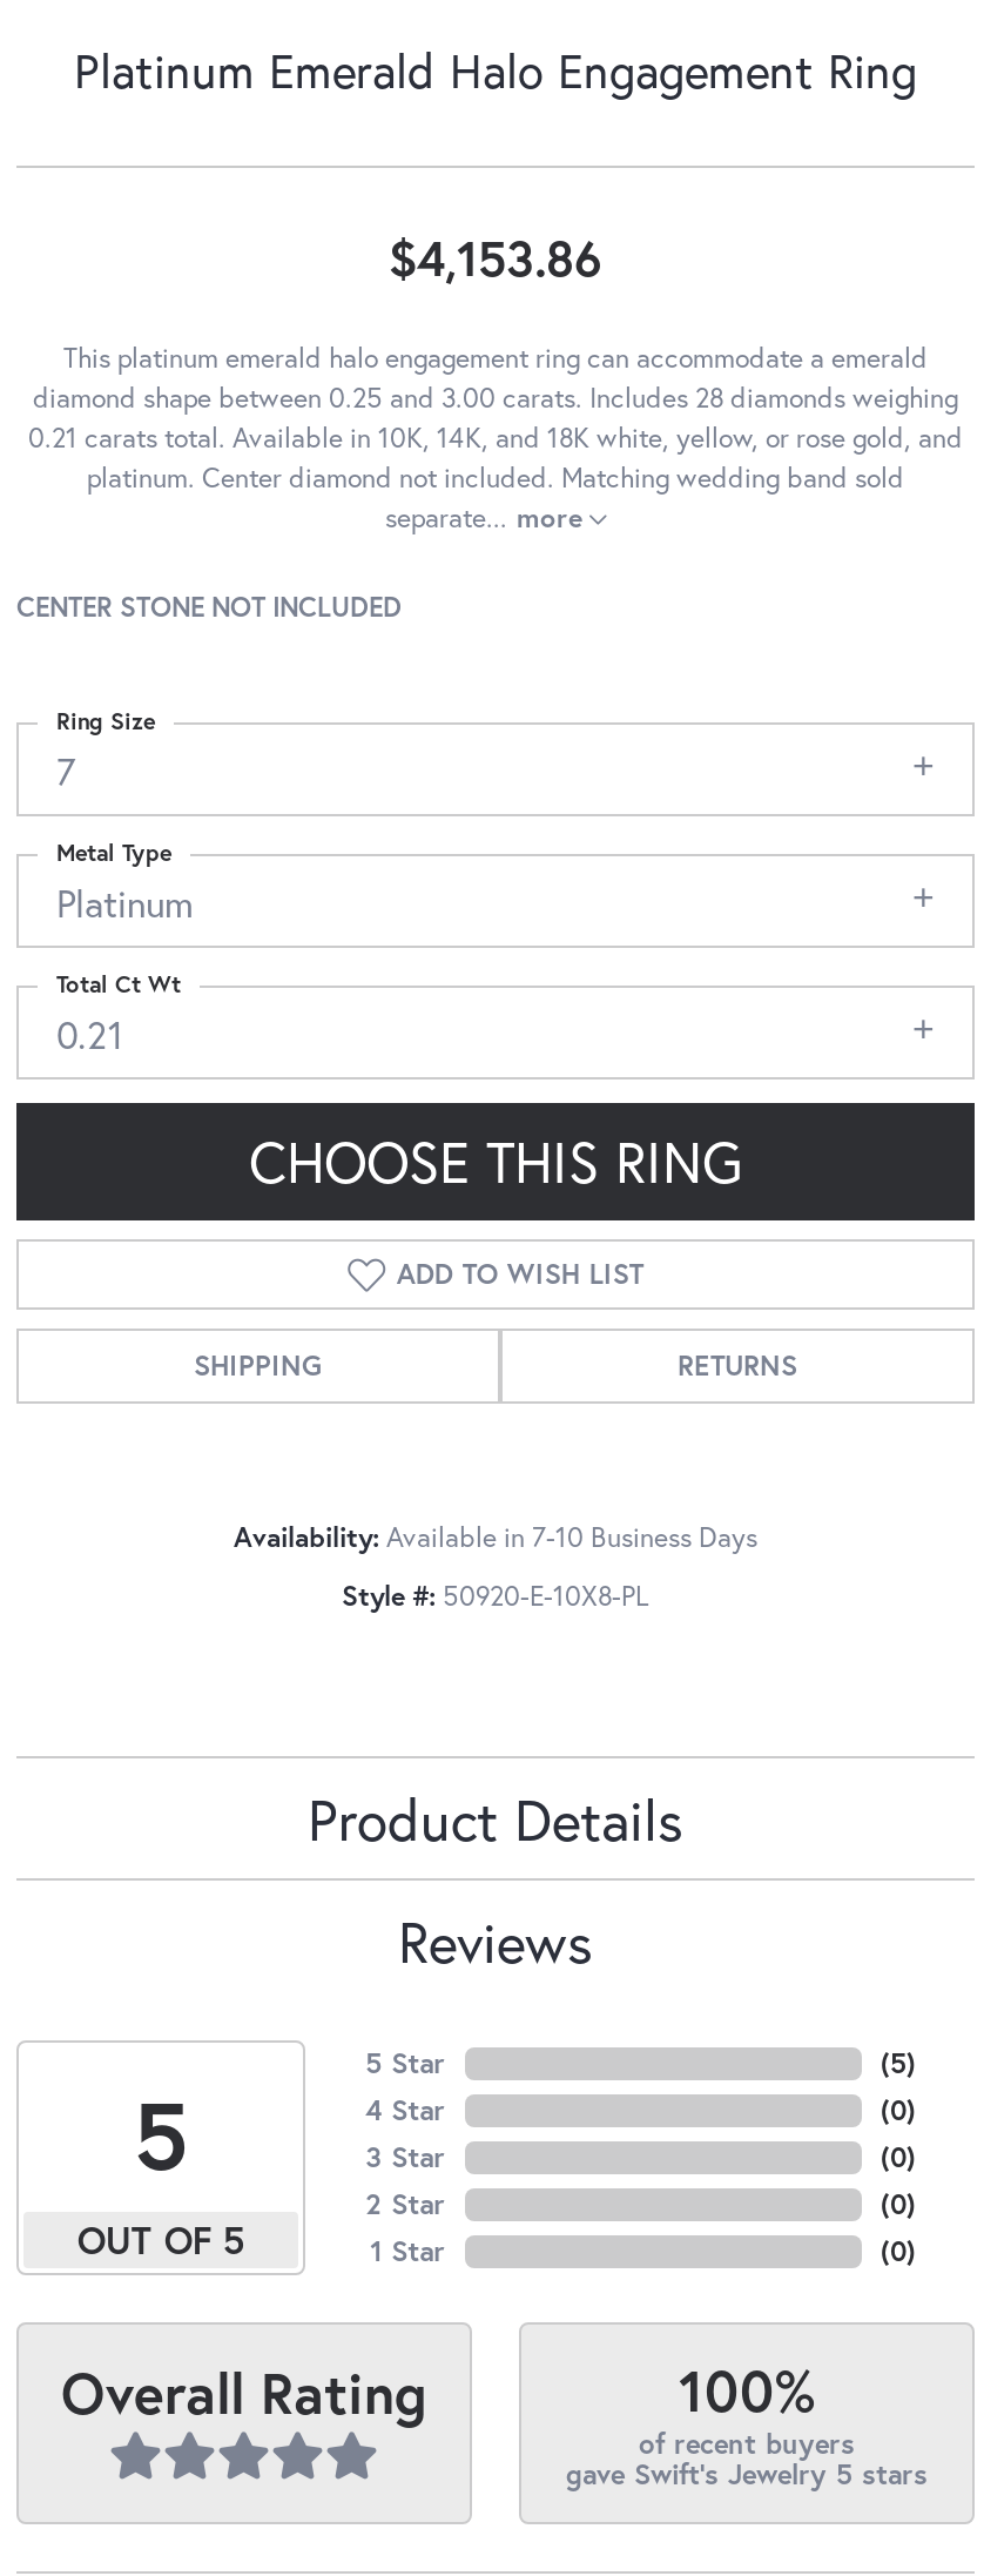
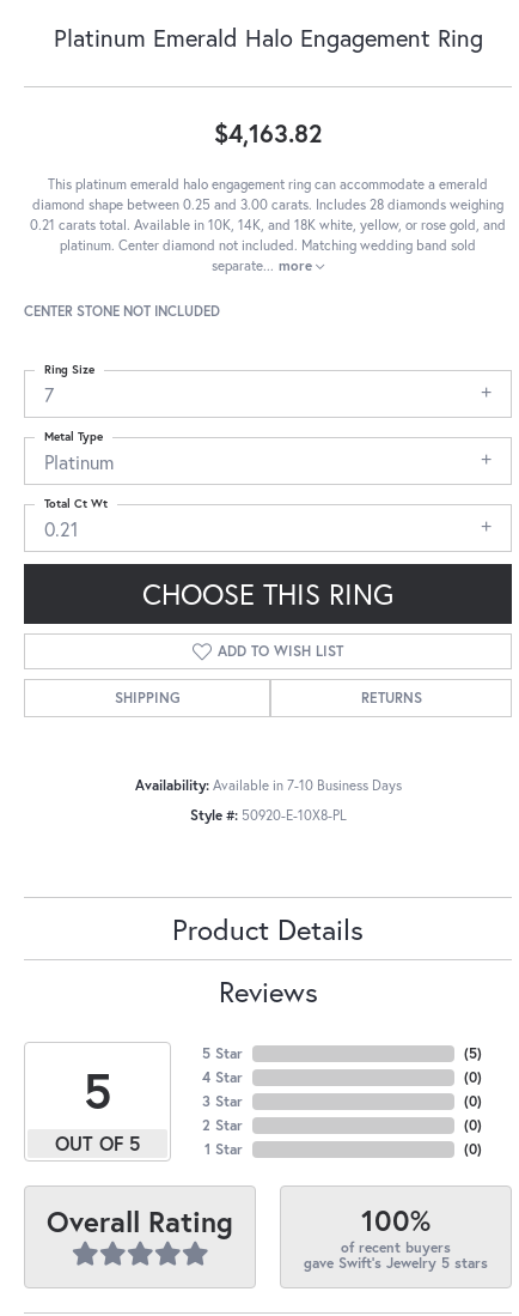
- $4,153.86
+ $4,163.82
